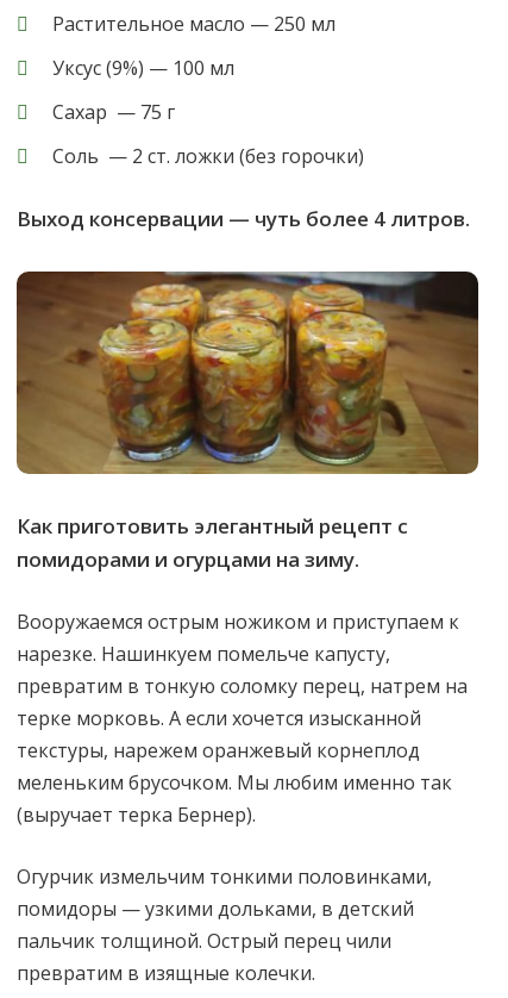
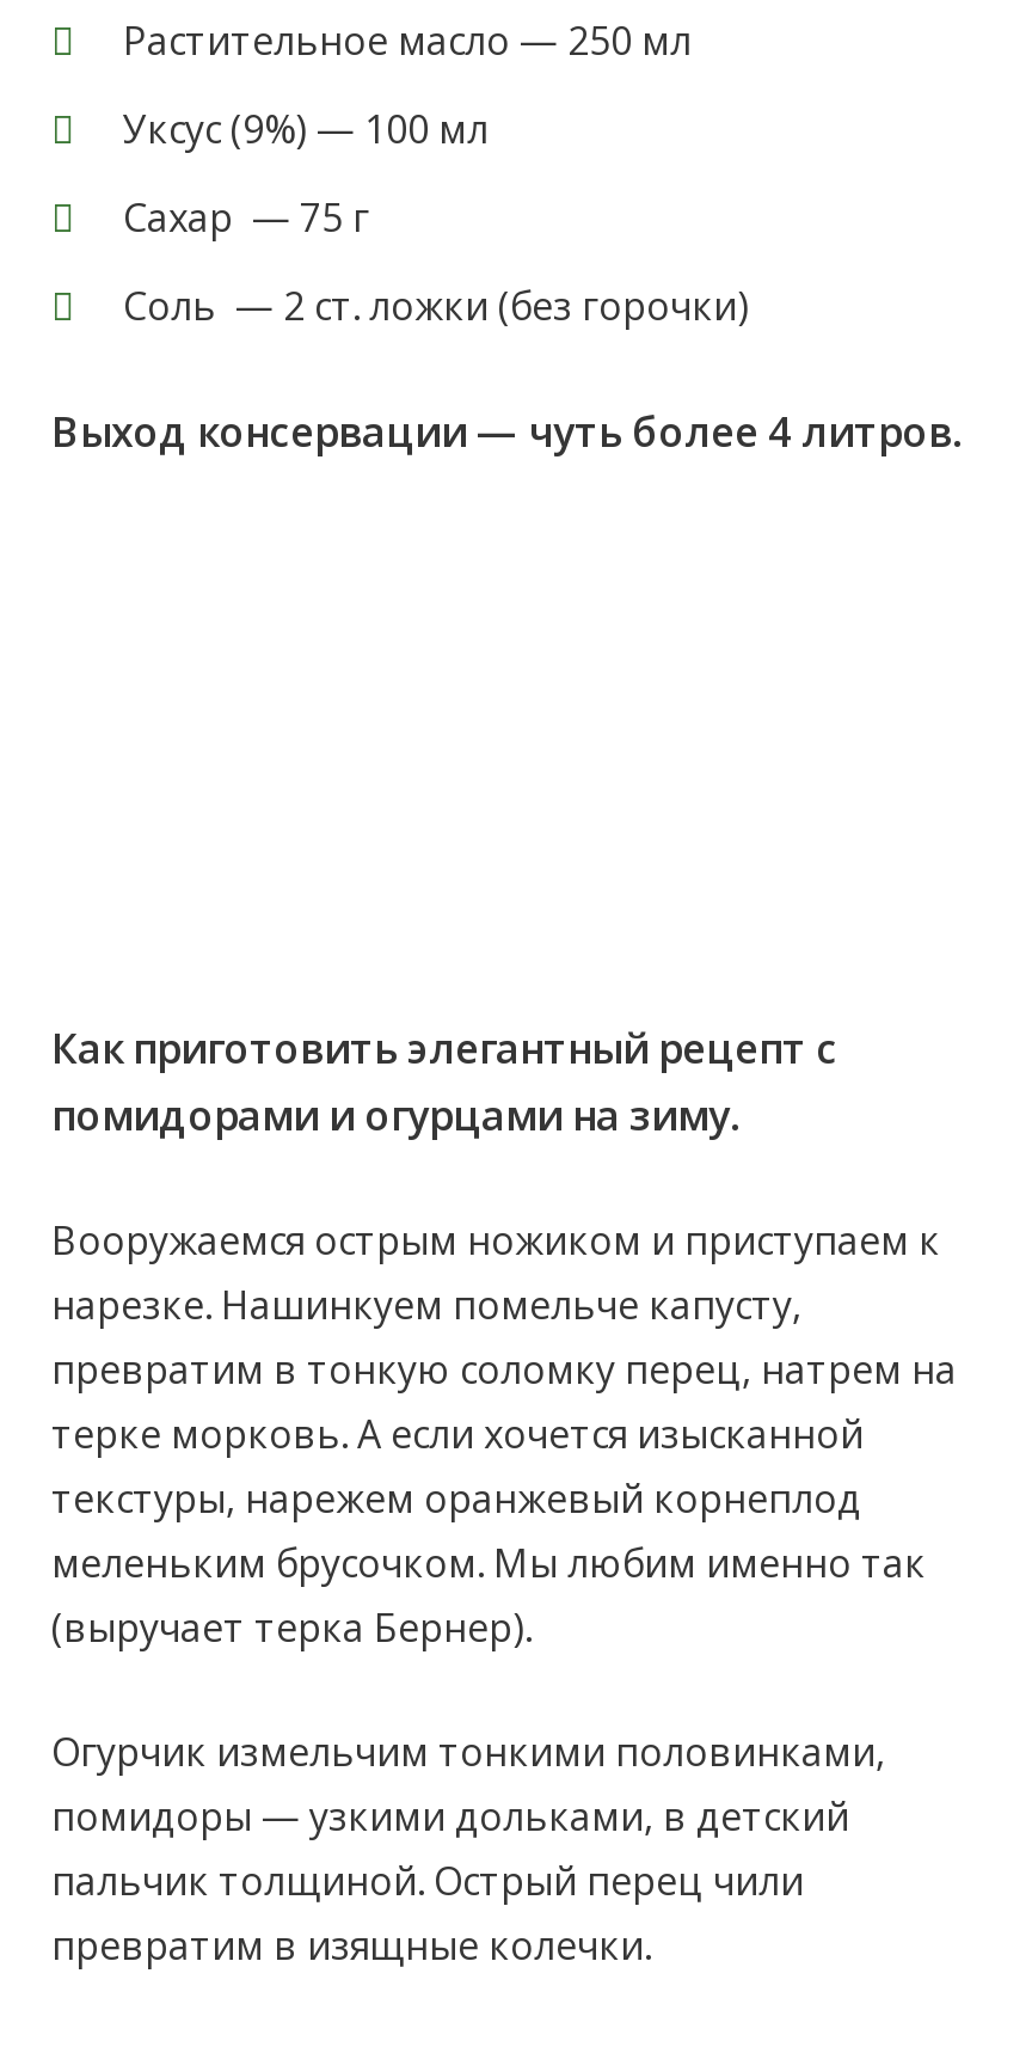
- [image]
